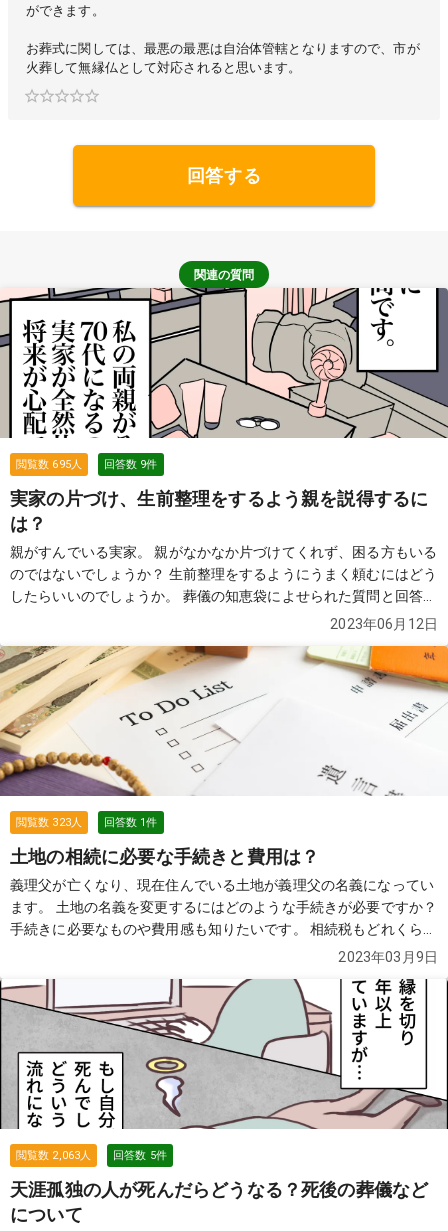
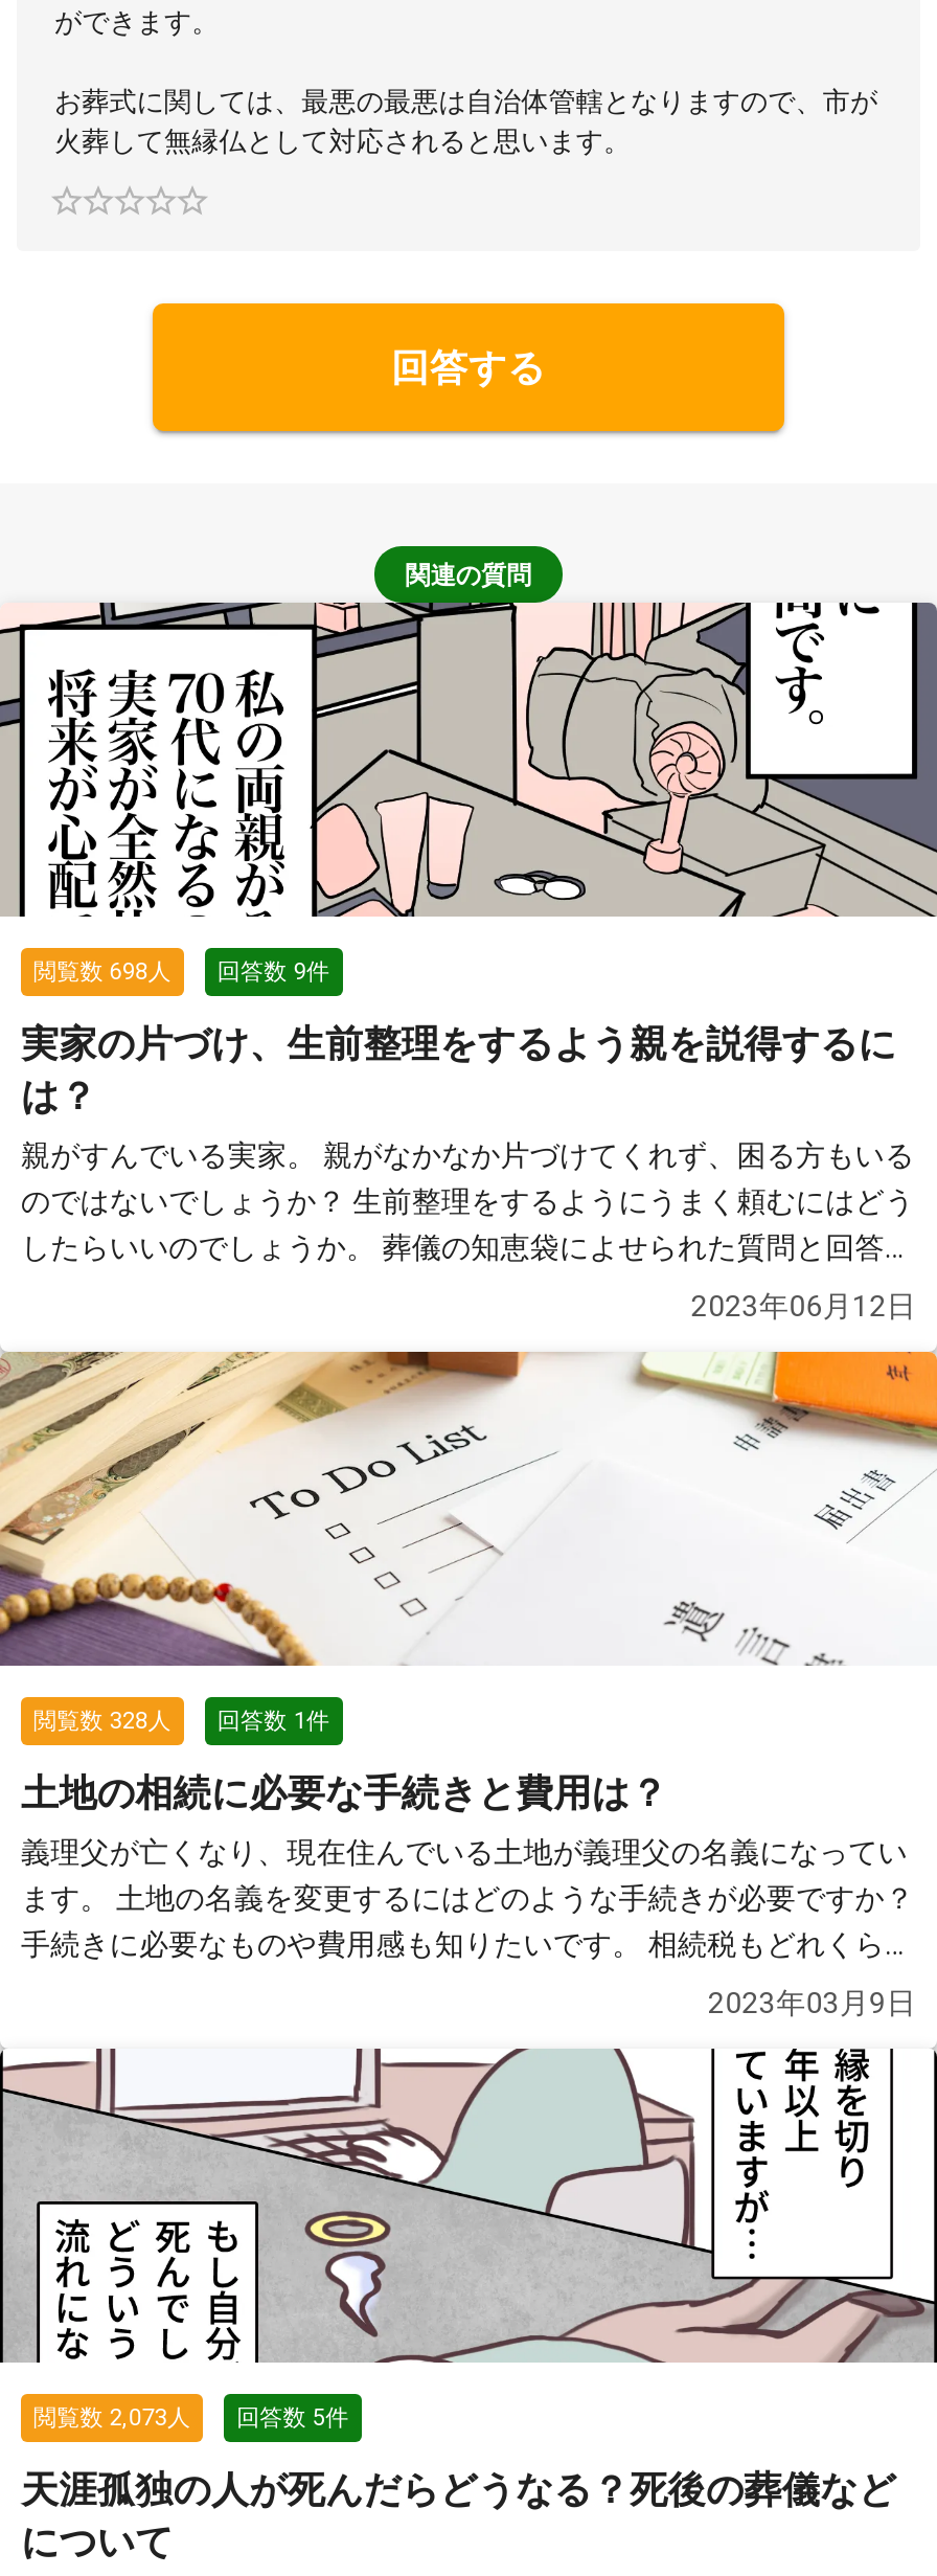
- 閲覧数695人 回答数9件
+ 閲覧数698人 回答数9件

- 閲覧数323人 回答数1件
+ 閲覧数328人 回答数1件

- 閲覧数2,063人 回答数5件
+ 閲覧数2,073人 回答数5件
